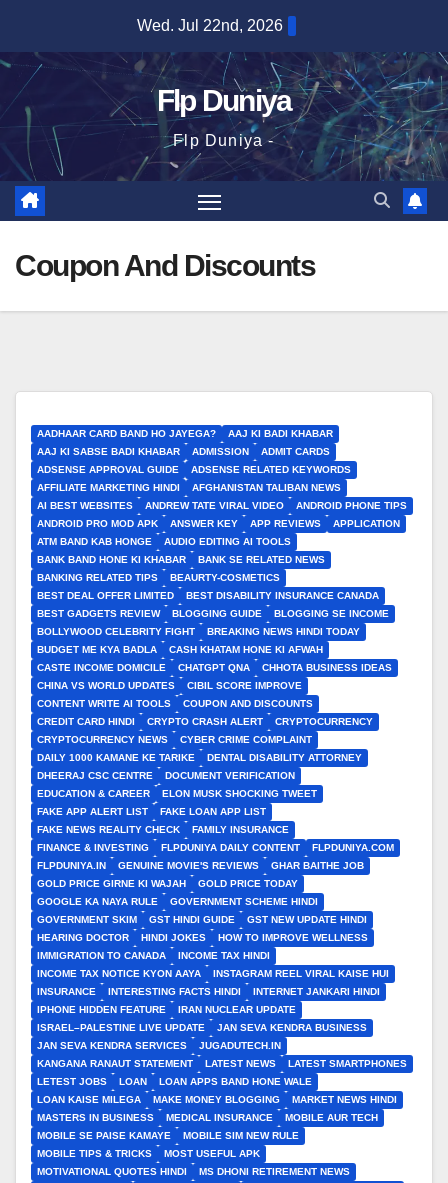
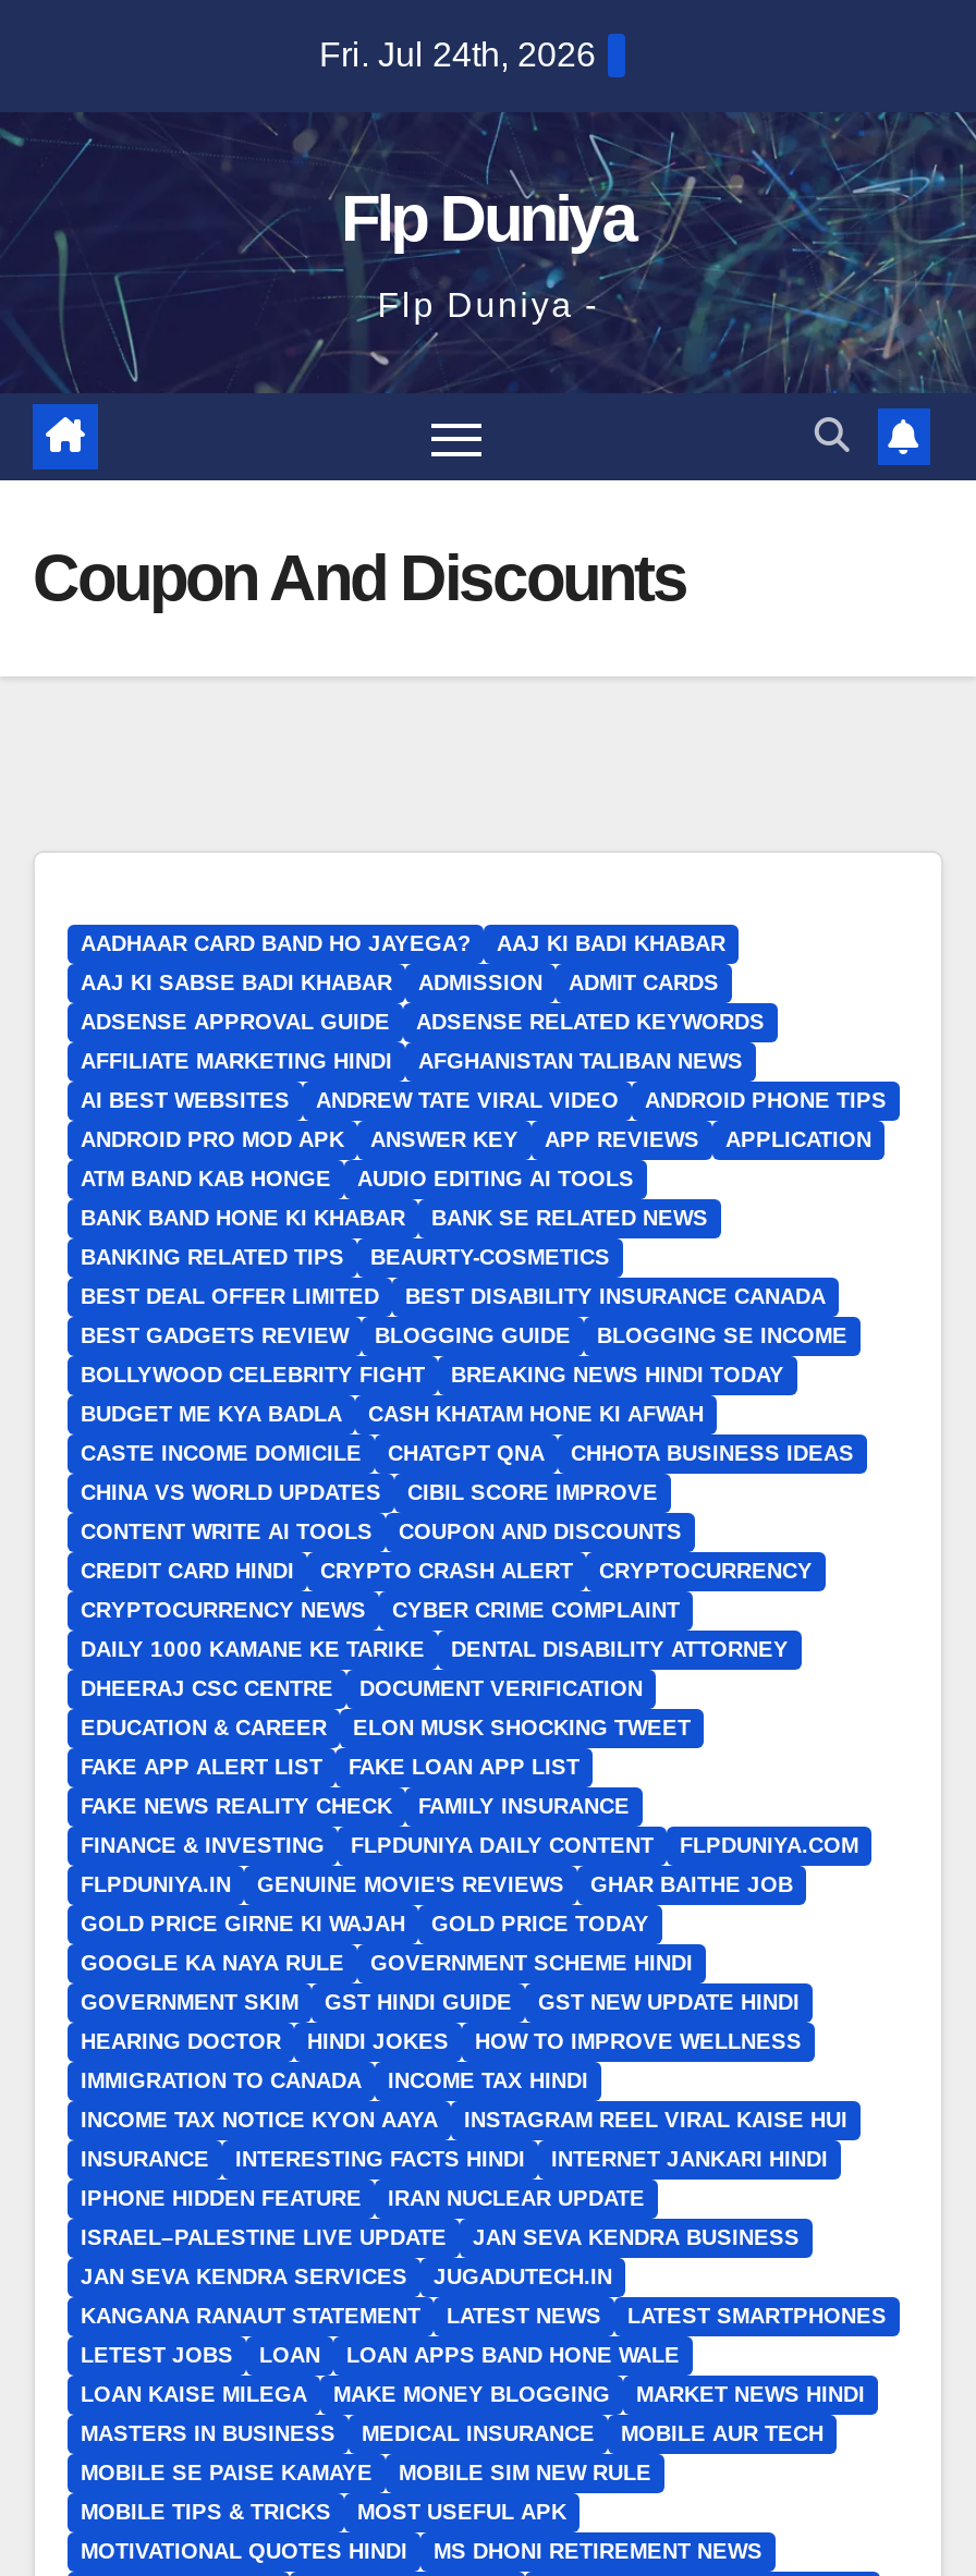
- Wed. Jul 22nd, 2026
+ Fri. Jul 24th, 2026
